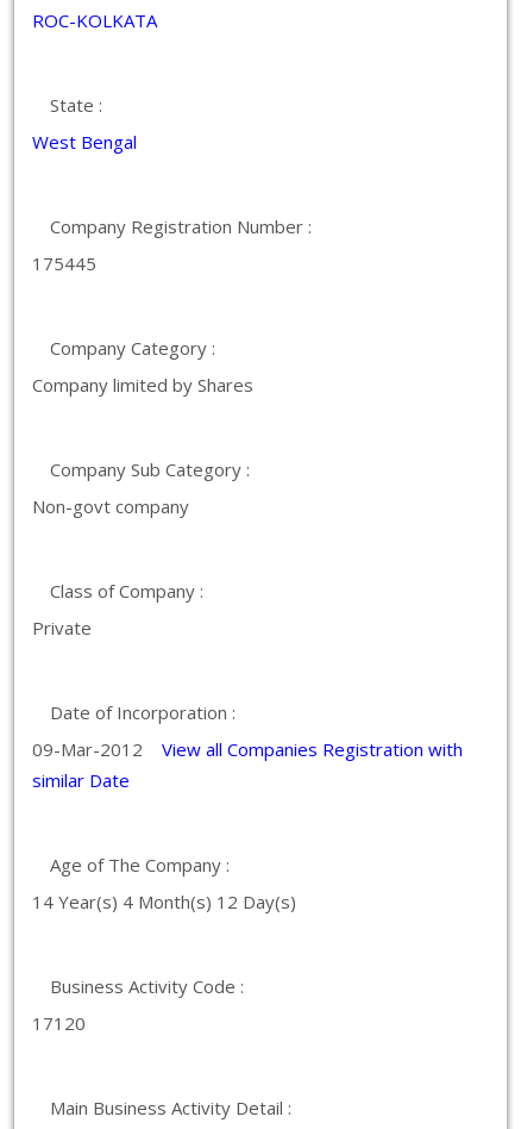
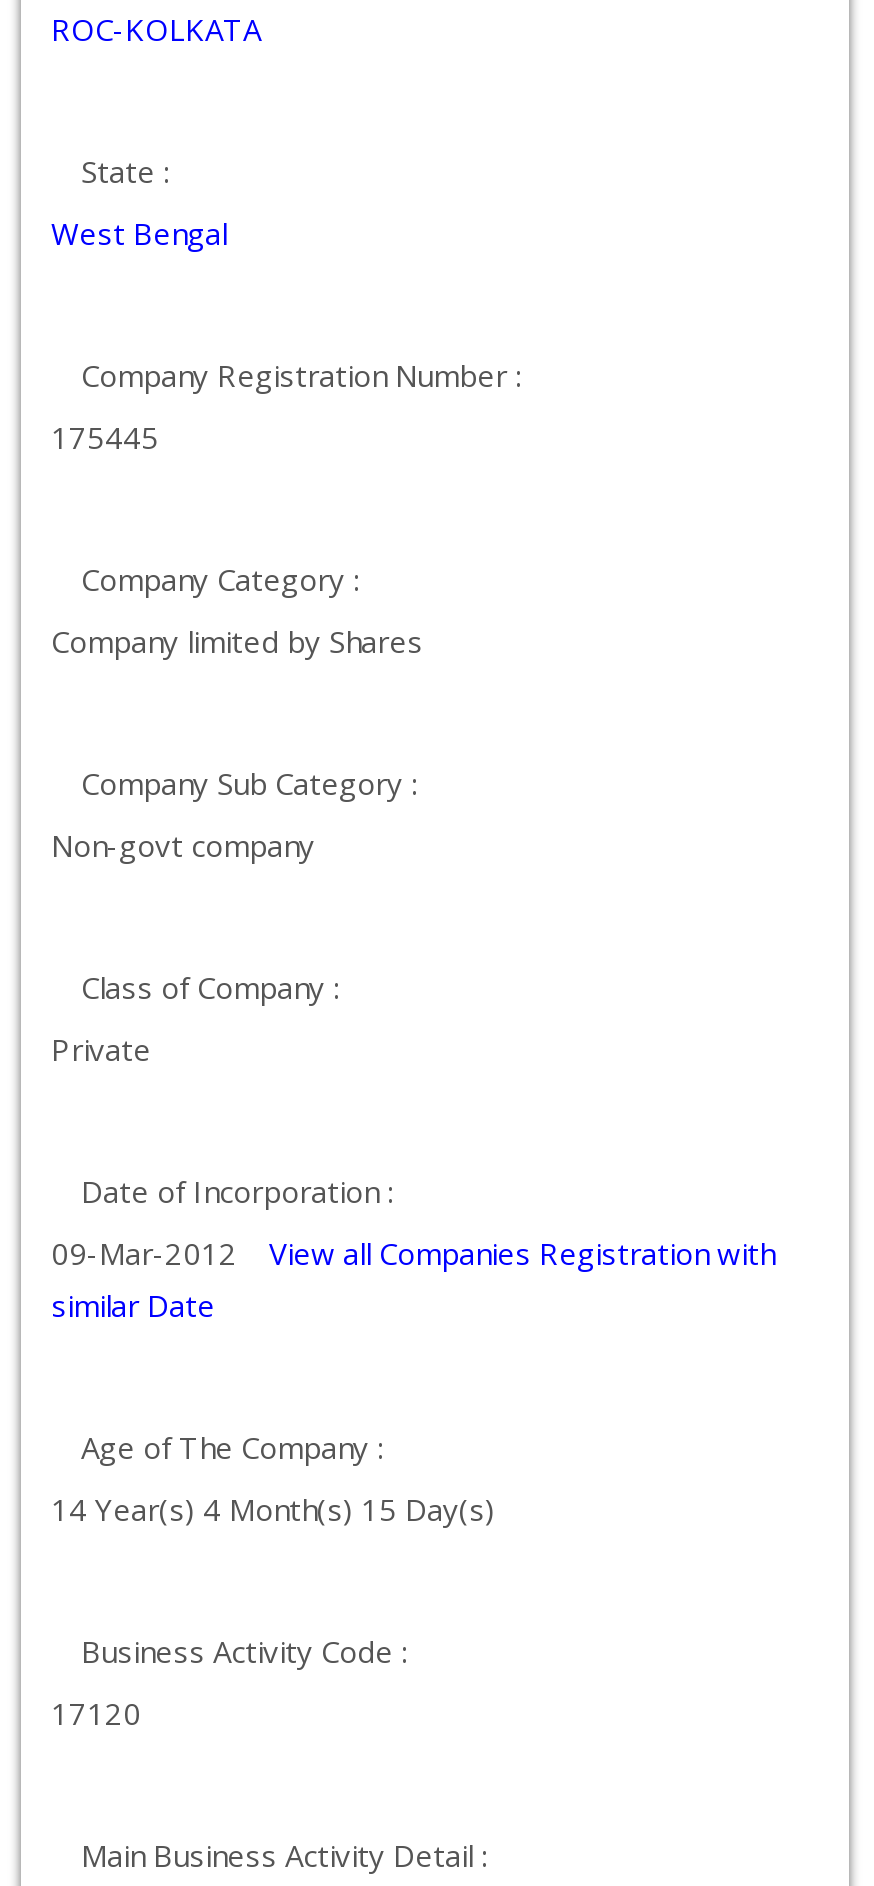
- 14 Year(s) 4 Month(s) 12 Day(s)
+ 14 Year(s) 4 Month(s) 15 Day(s)
